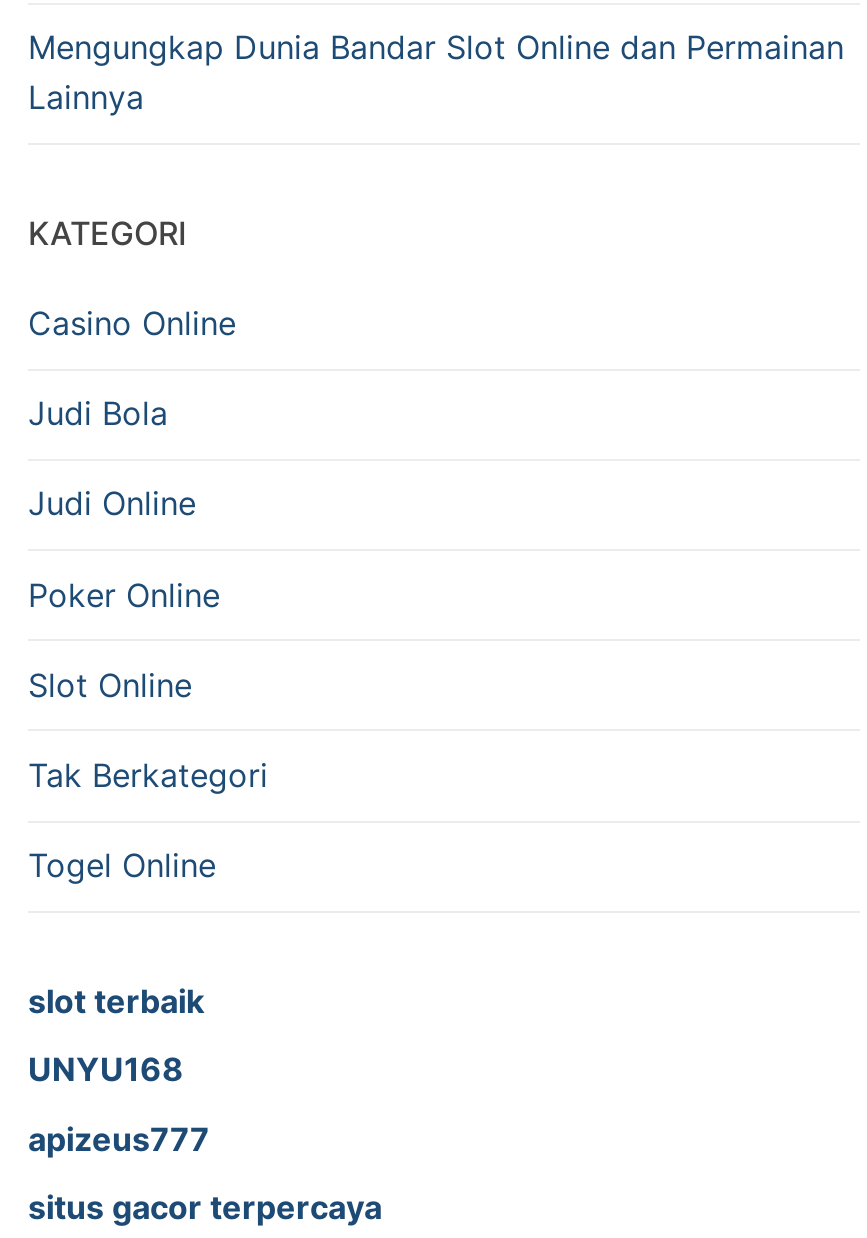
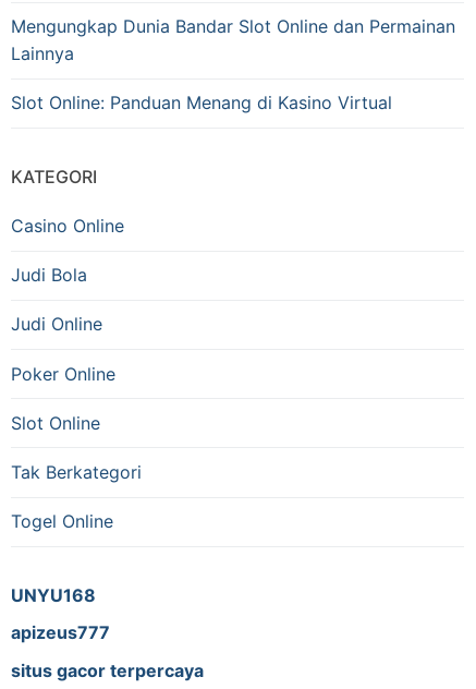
+ Slot Online: Panduan Menang di Kasino Virtual

moved down: KATEGORI | Casino Online | Judi Bola | Judi Online | Poker Online | Slot Online | Tak Berkategori | Togel Online

- slot terbaik
